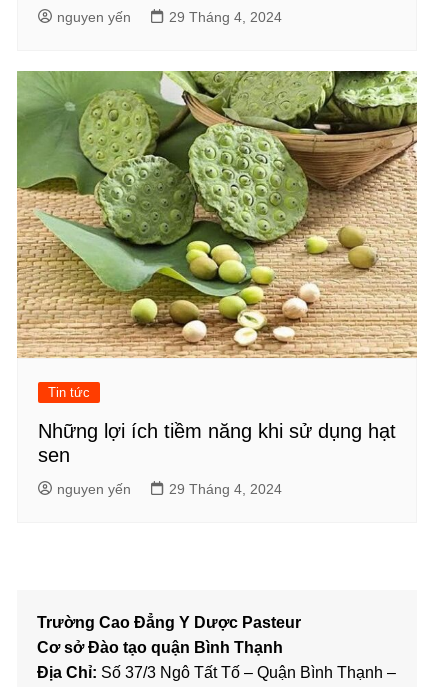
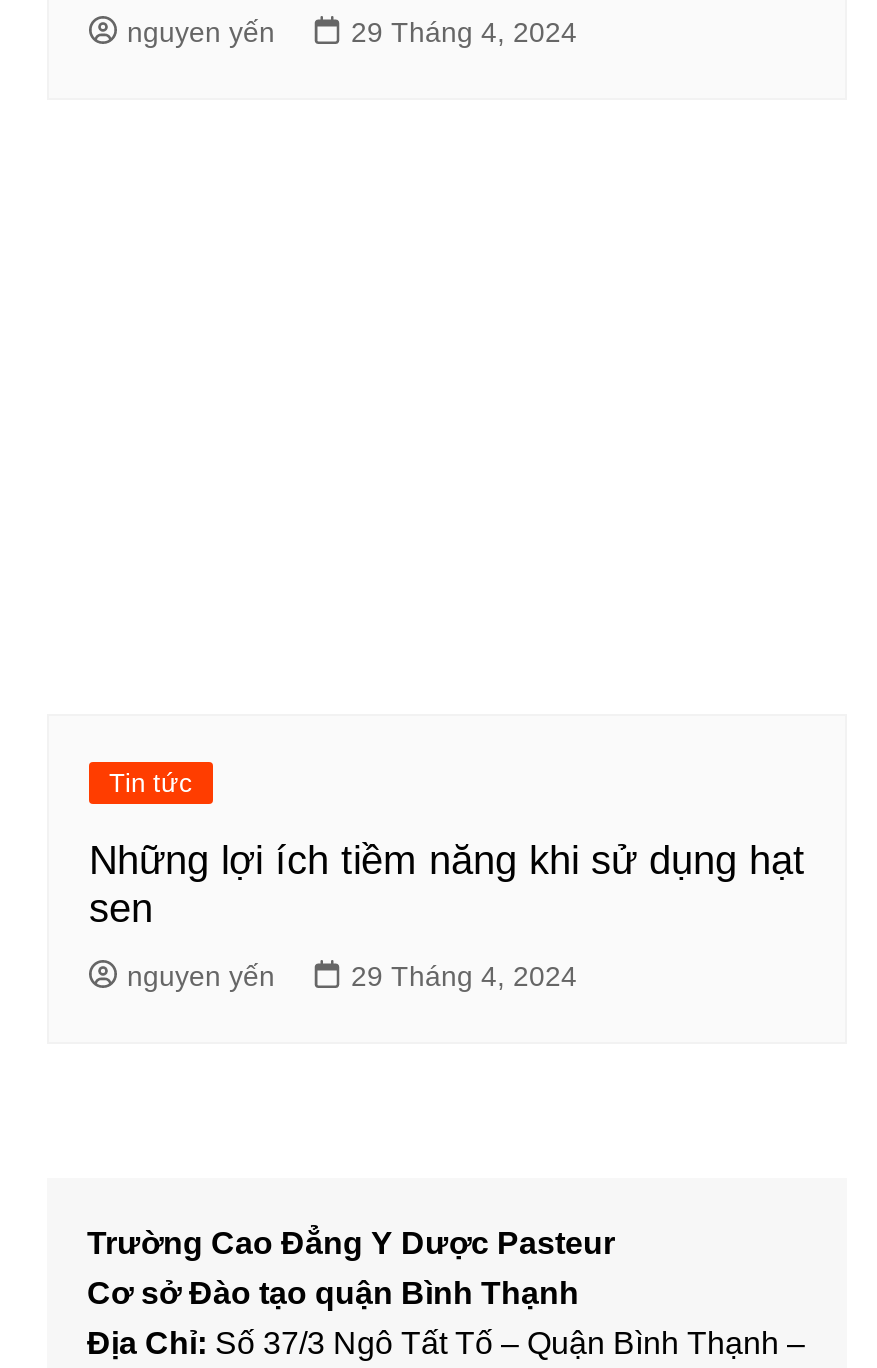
- [image]
